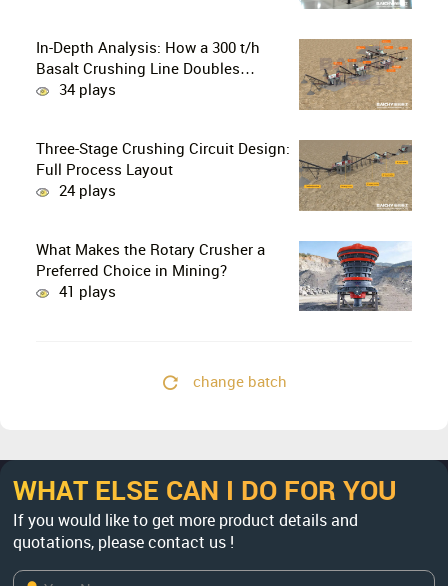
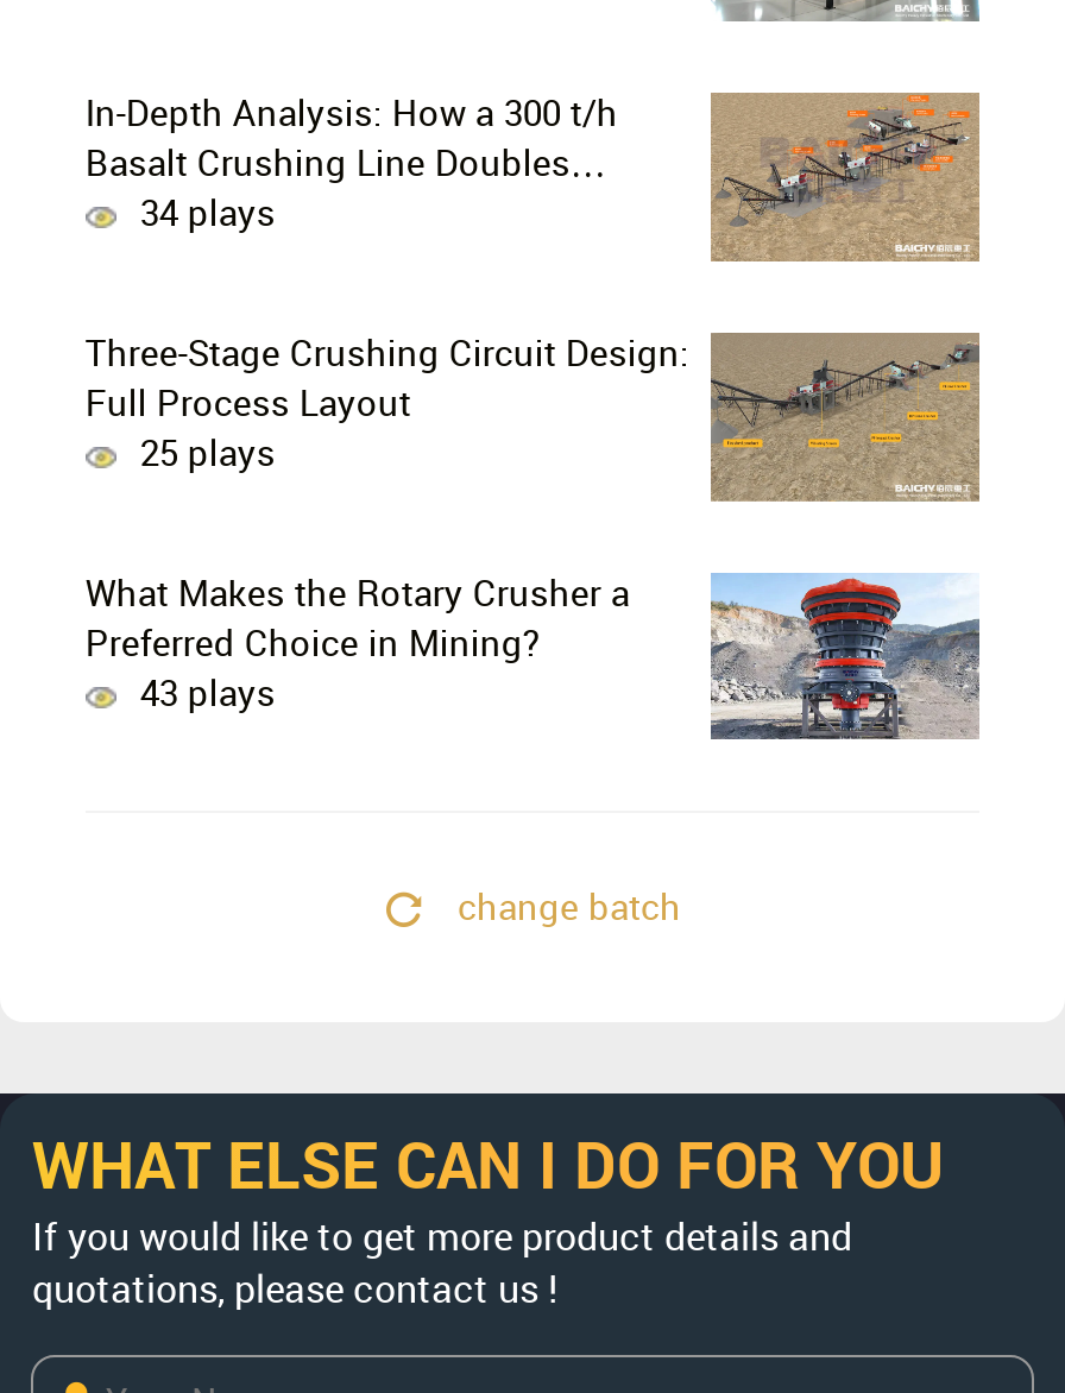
- 24 plays
+ 25 plays

- 41 plays
+ 43 plays
